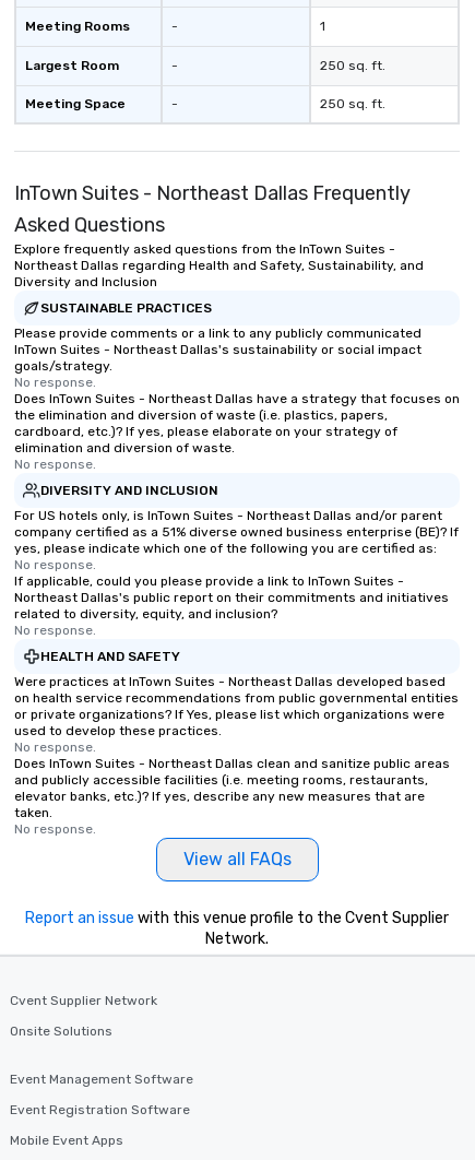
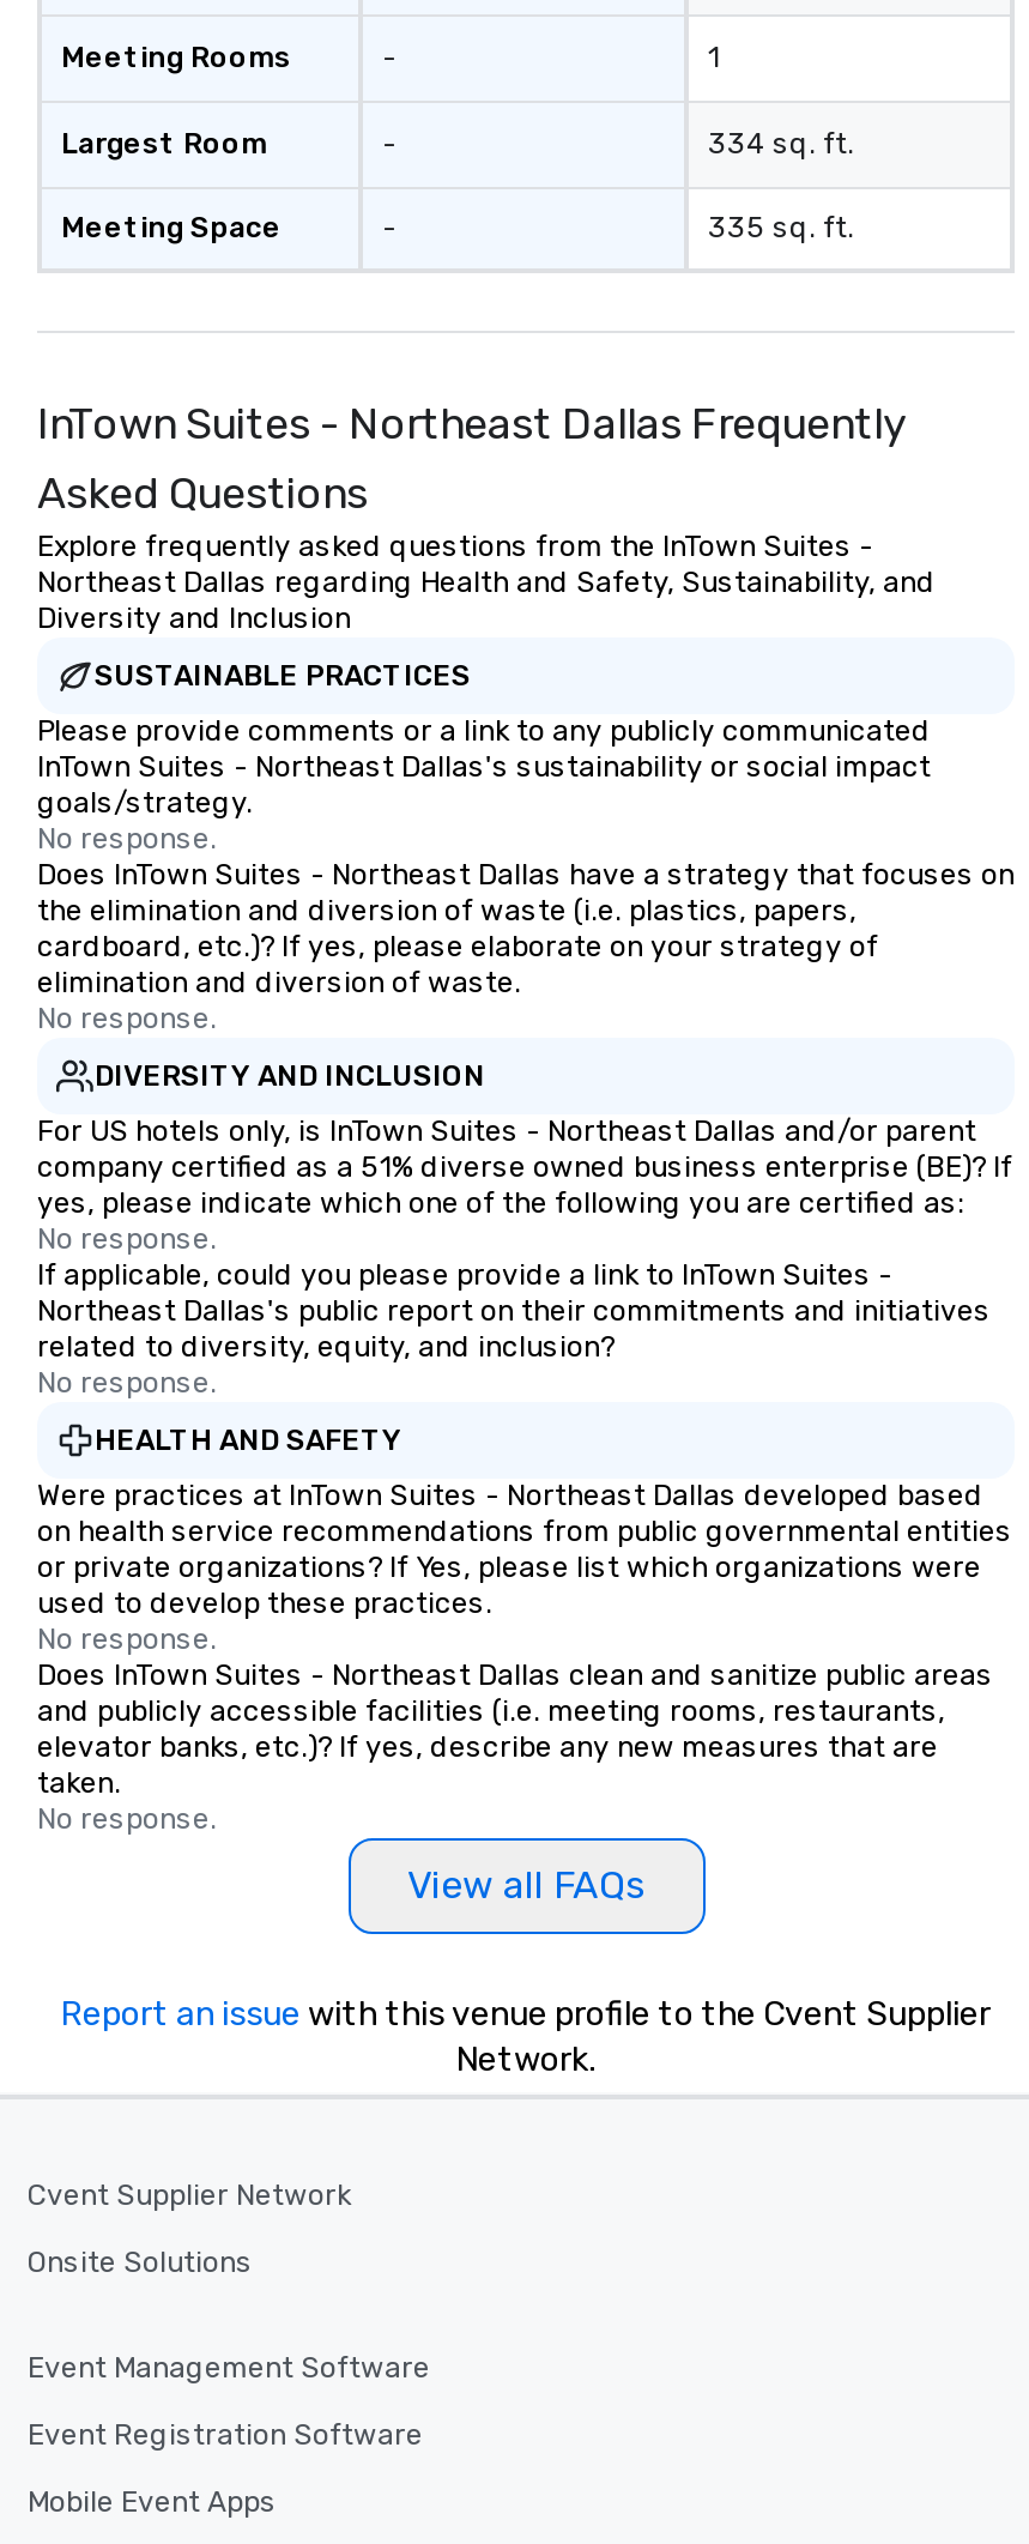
- 250 sq. ft.
+ 334 sq. ft.

- 250 sq. ft.
+ 335 sq. ft.
